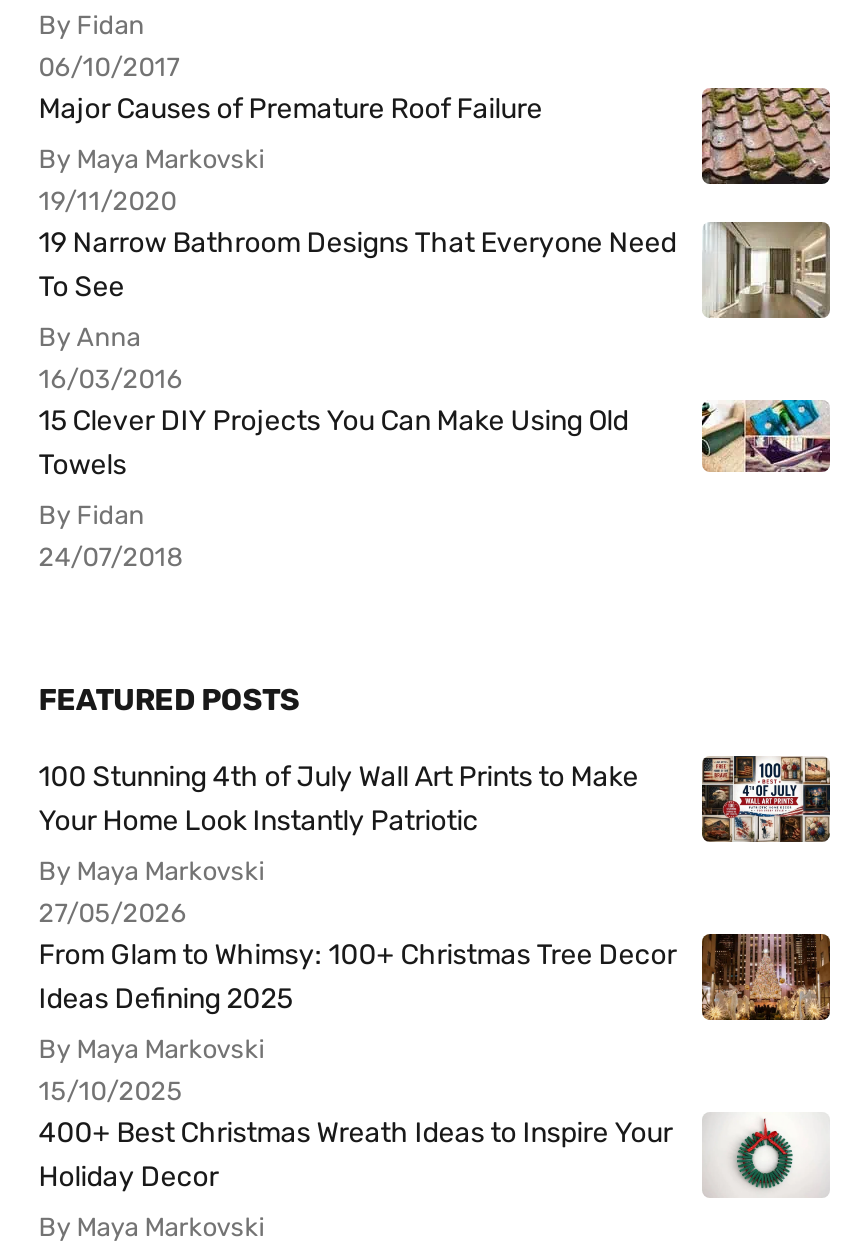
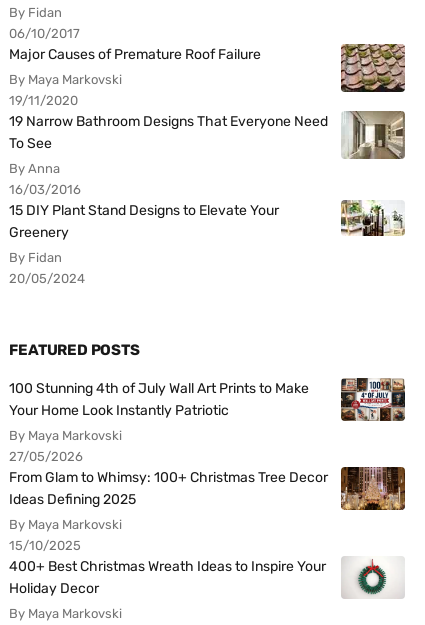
- 15 Clever DIY Projects You Can Make Using Old
- Towels
+ 15 DIY Plant Stand Designs to Elevate Your
+ Greenery

- [image]
+ [image]

- 24/07/2018
+ 20/05/2024
